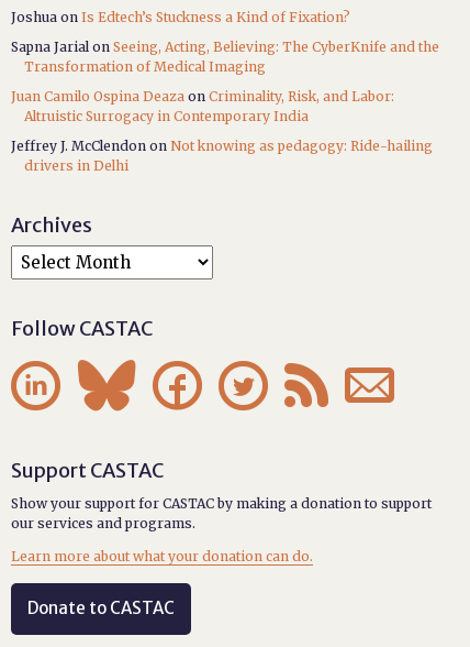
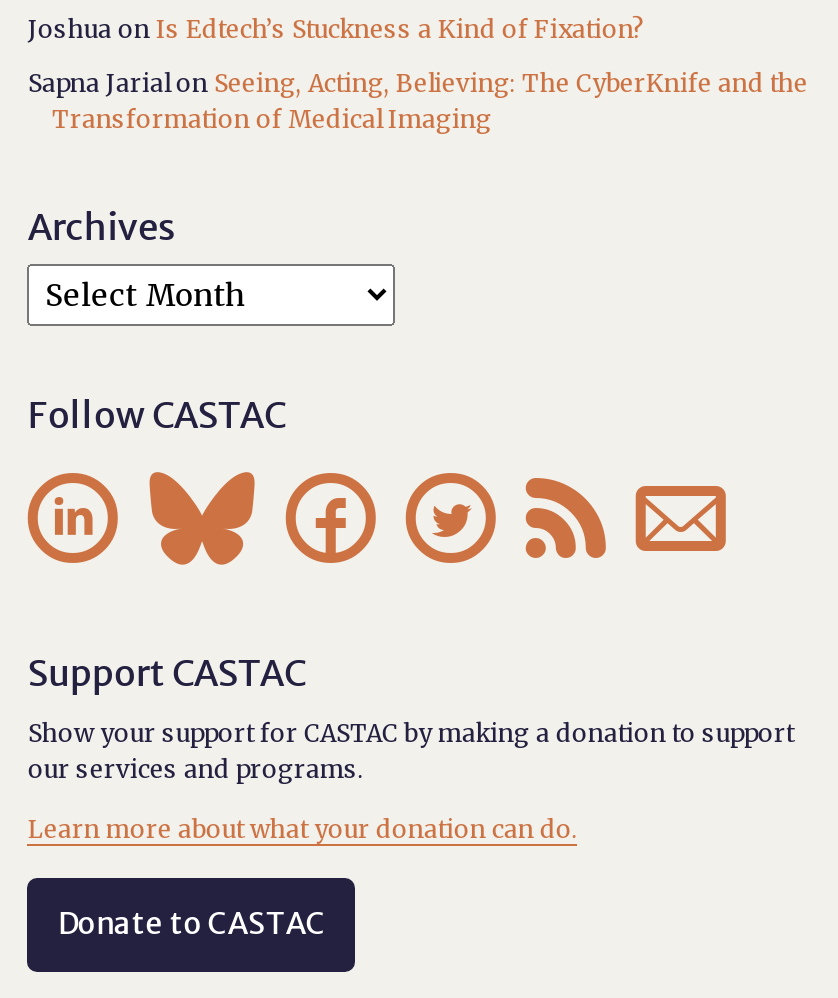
- Juan Camilo Ospina Deaza on Criminality, Risk, and Labor:
- Altruistic Surrogacy in Contemporary India
- Jeffrey J. McClendon on Not knowing as pedagogy: Ride-hailing
- drivers in Delhi
